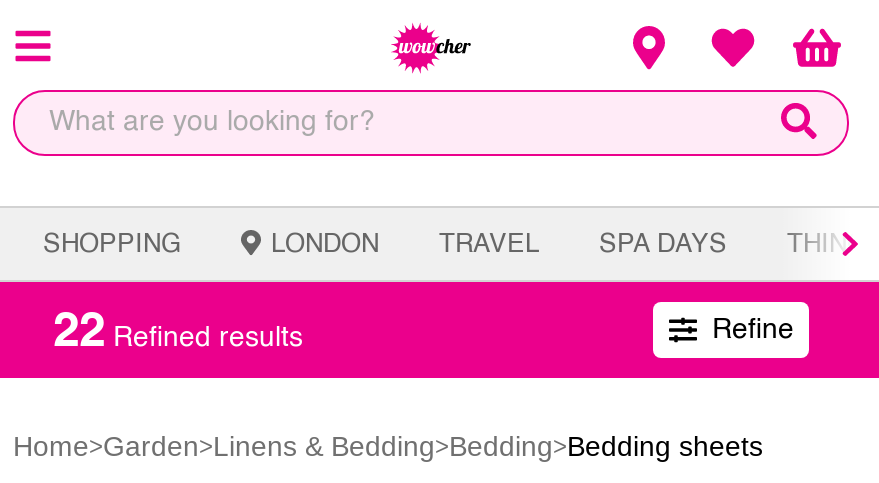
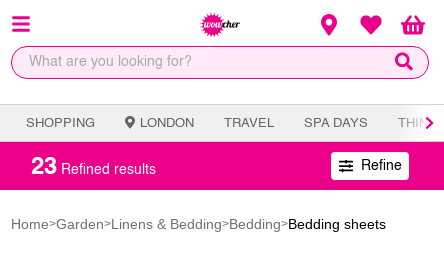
- 22 Refined results
+ 23 Refined results
